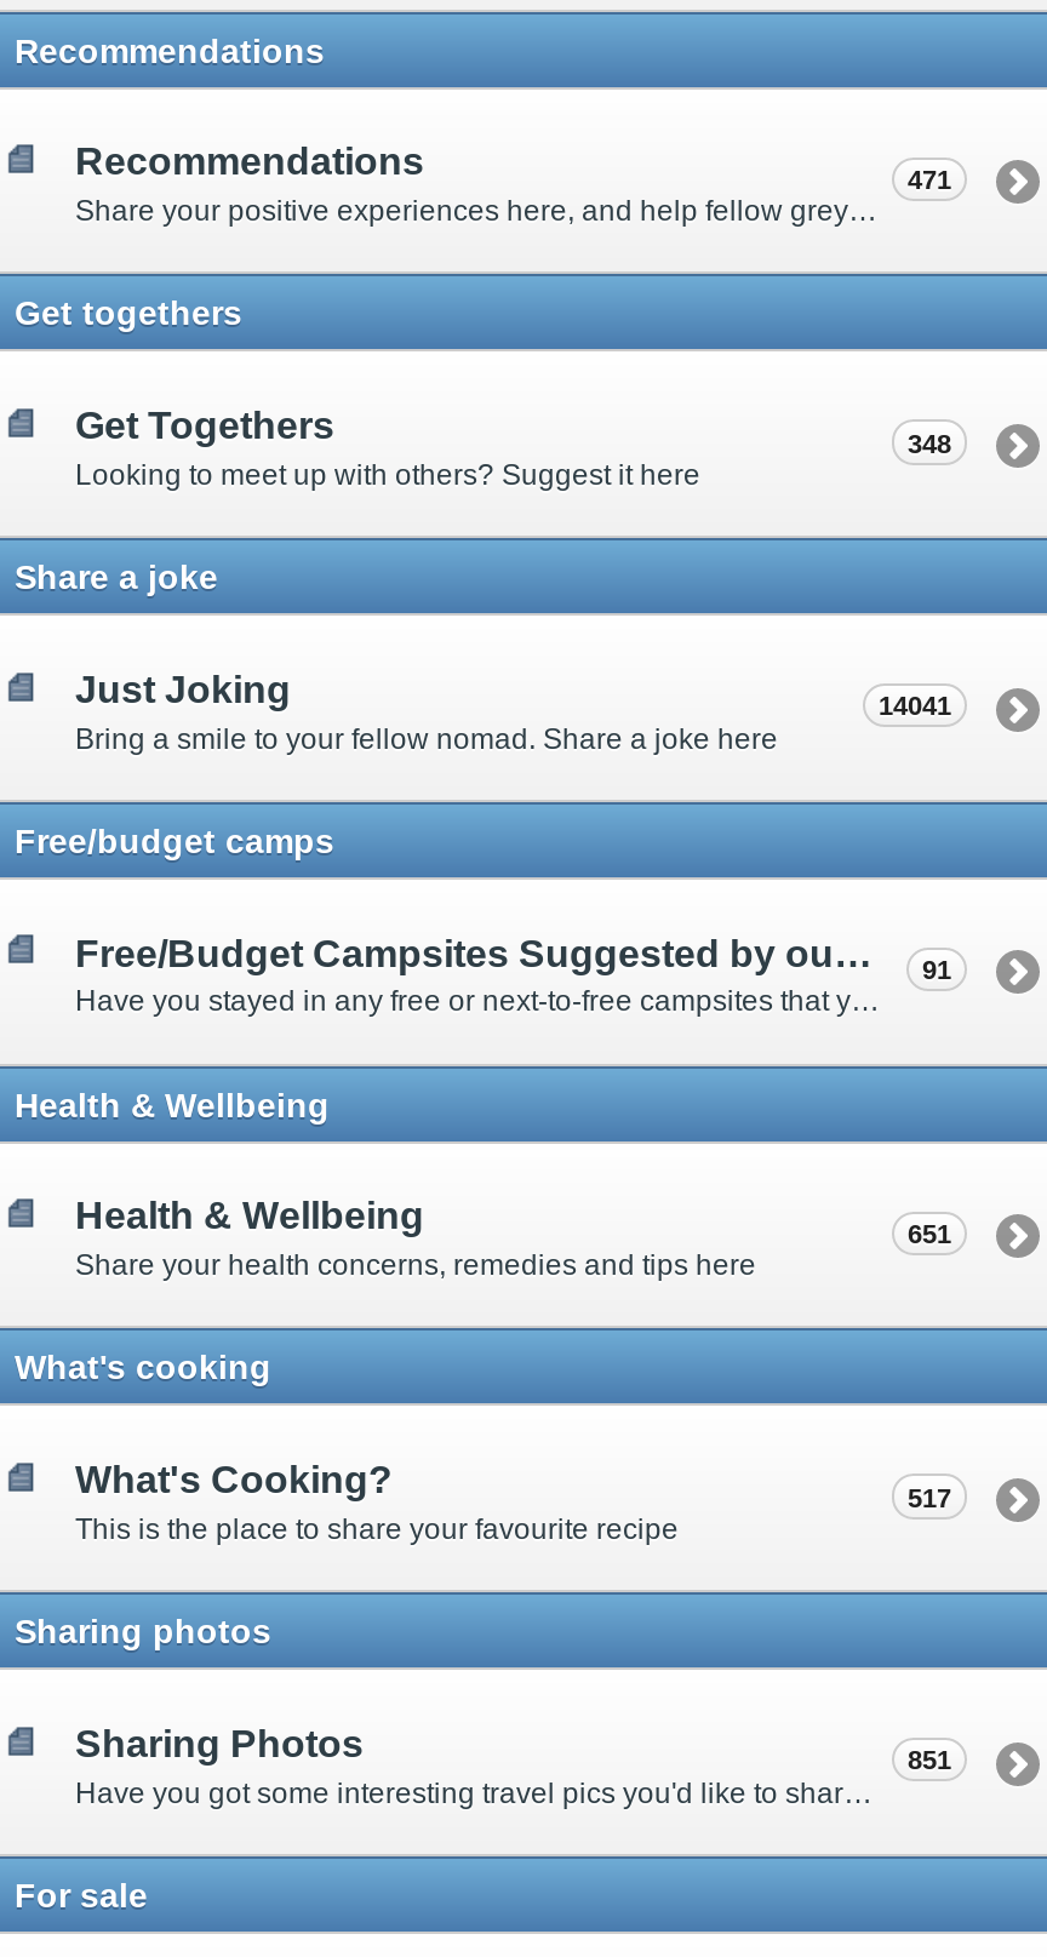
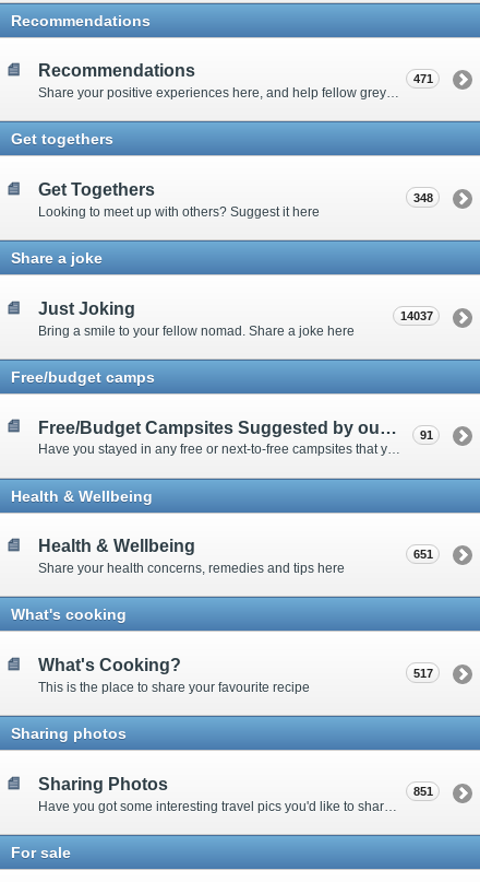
- 14041
+ 14037
